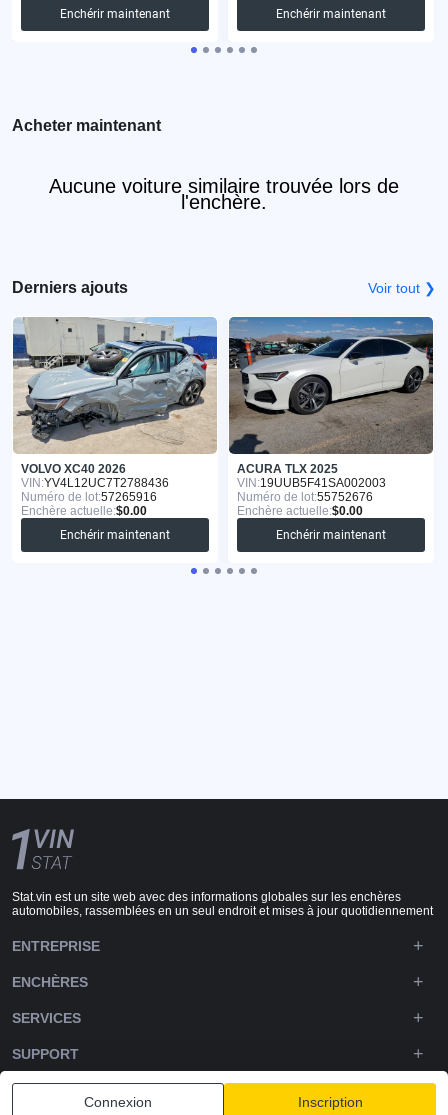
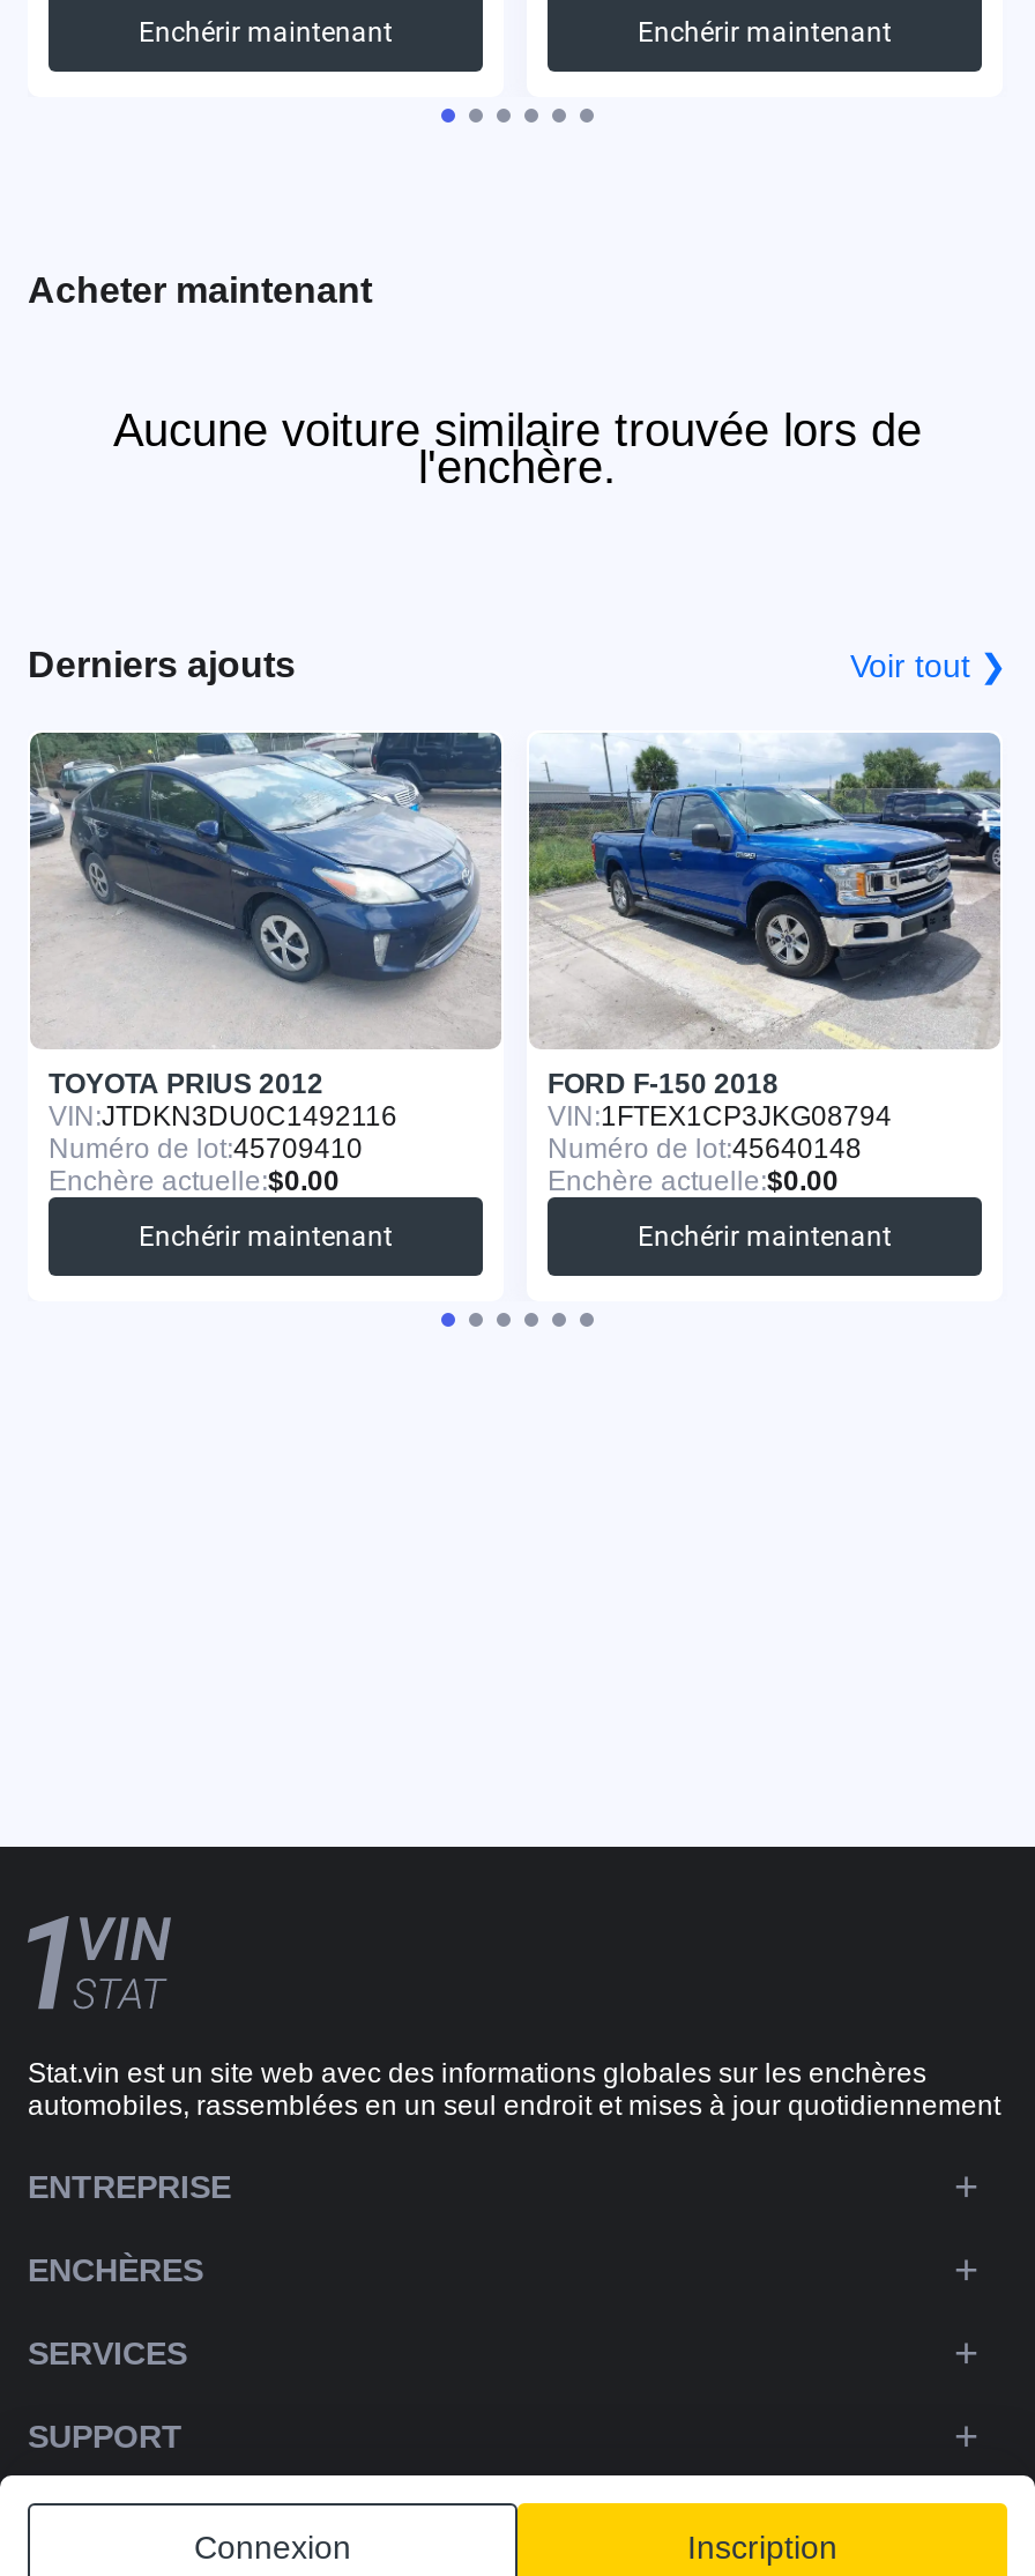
- [image]
- VOLVO XC40 2026
- VIN: YV4L12UC7T2788436
- Numéro de lot:57265916
+ [image]
+ TOYOTA PRIUS 2012
+ VIN: JTDKN3DU0C1492116
+ Numéro de lot:45709410

- [image]
- ACURA TLX 2025
- VIN: 19UUB5F41SA002003
- Numéro de lot:55752676
+ [image]
+ FORD F-150 2018
+ VIN: 1FTEX1CP3JKG08794
+ Numéro de lot:45640148
